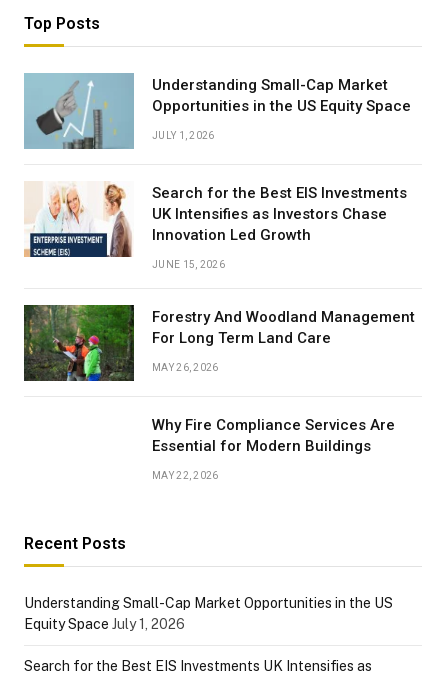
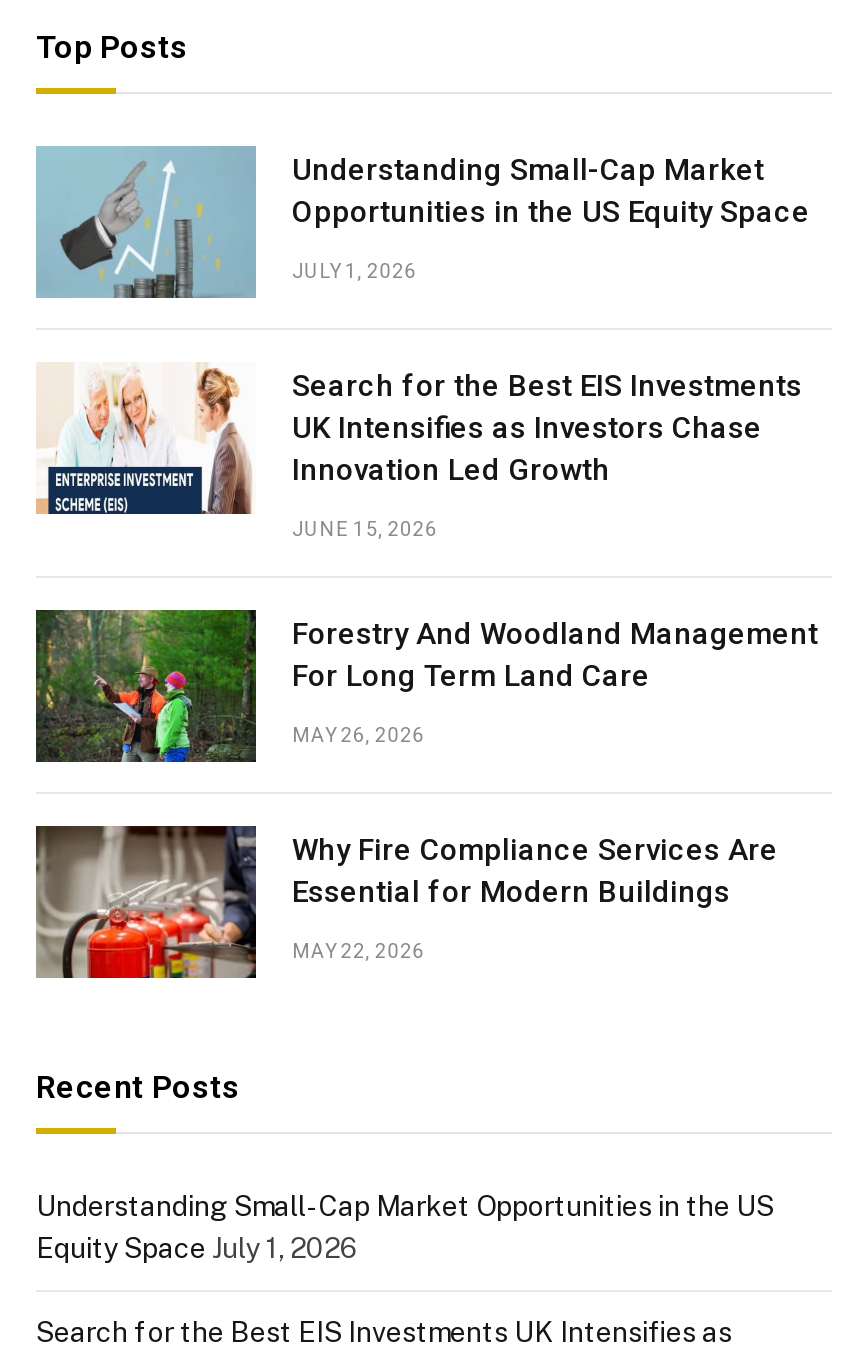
+ [image]
